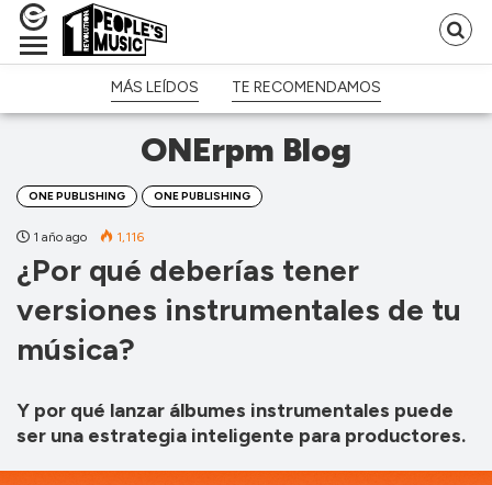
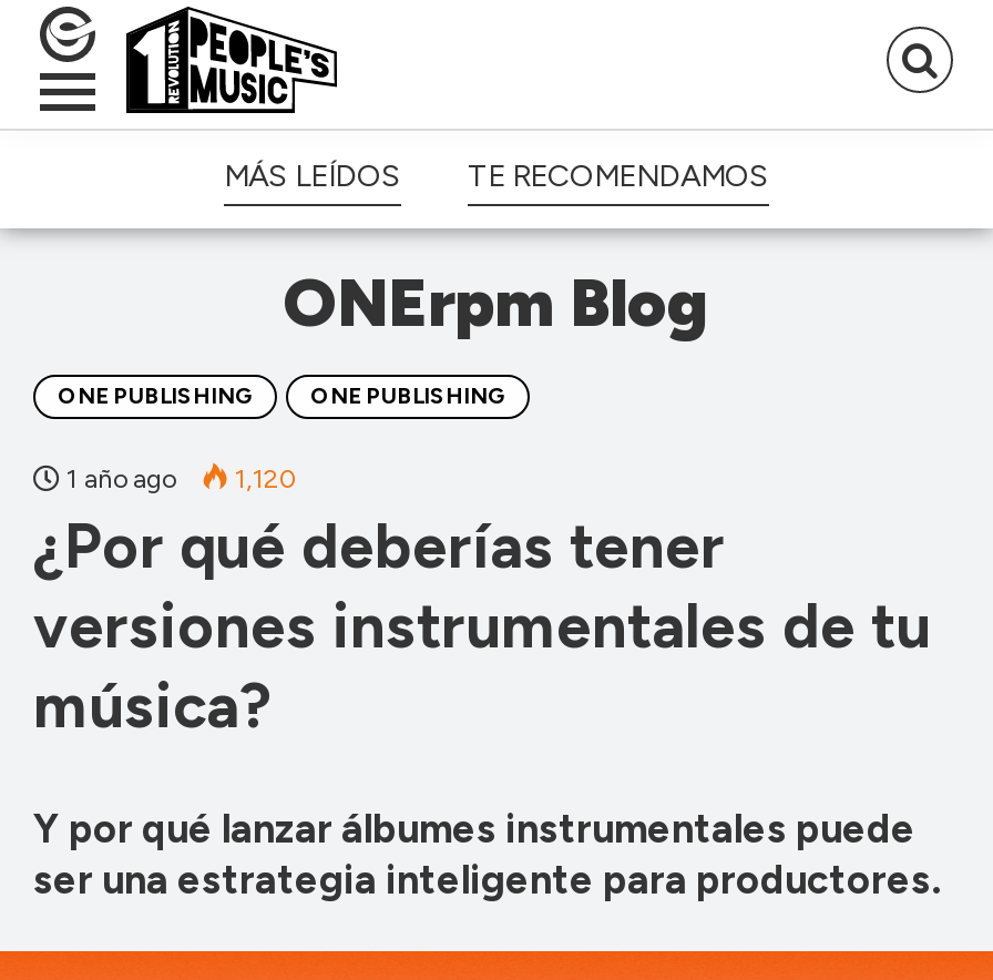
- 1 año ago 1,116
+ 1 año ago 1,120
